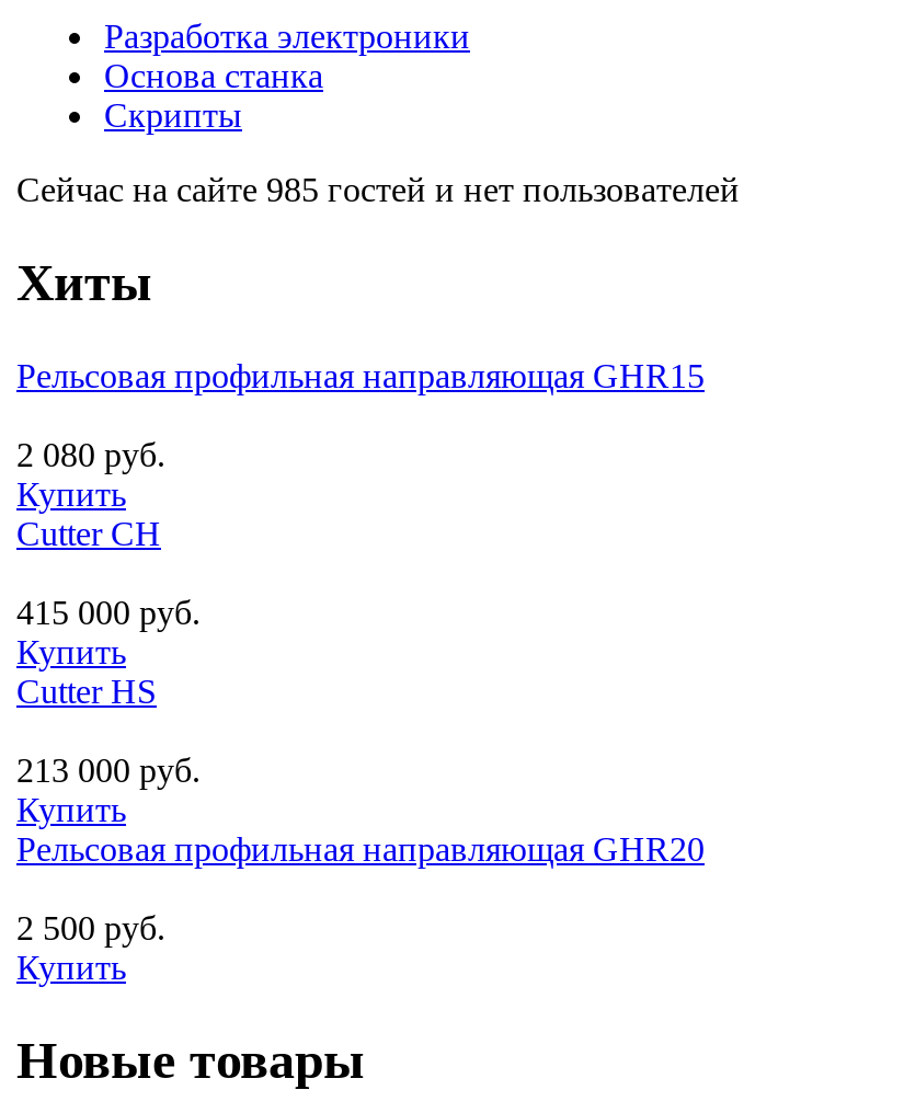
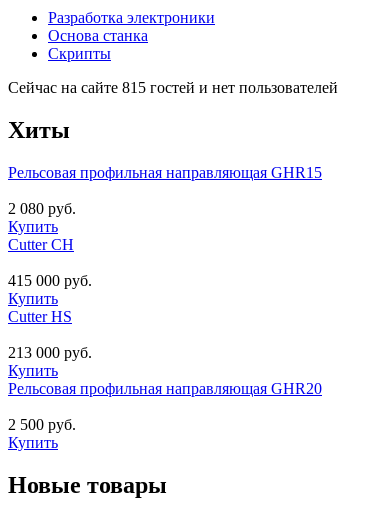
- Сейчас на сайте 985 гостей и нет пользователей
+ Сейчас на сайте 815 гостей и нет пользователей
